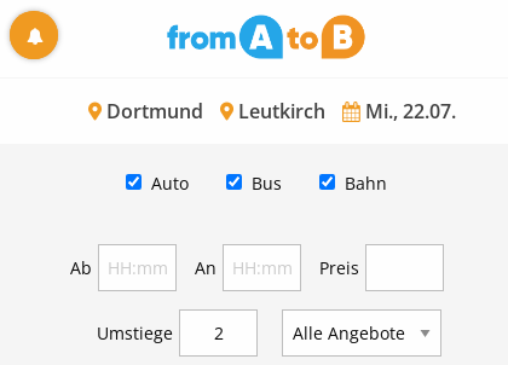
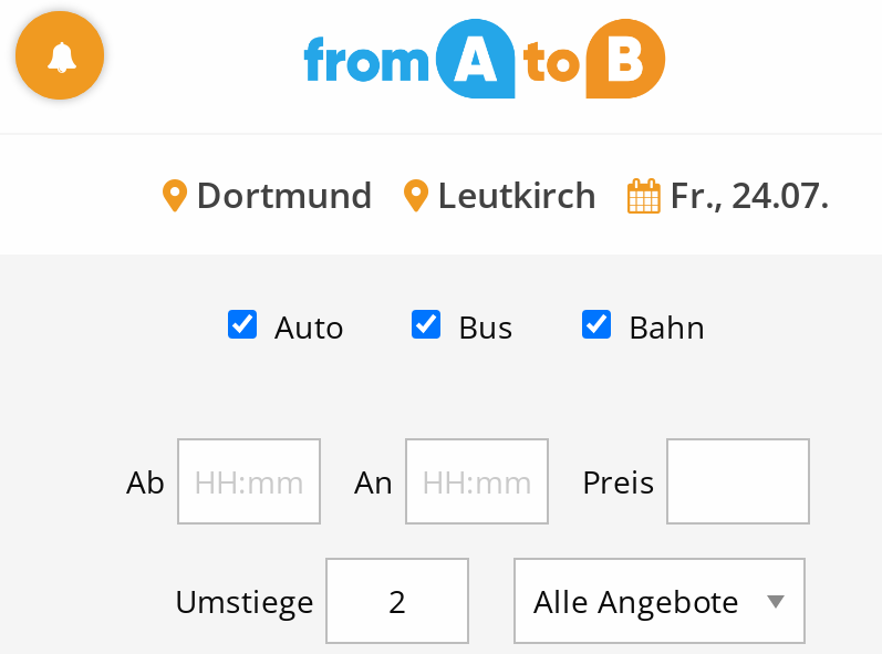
- Dortmund Leutkirch Mi., 22.07.
+ Dortmund Leutkirch Fr., 24.07.
